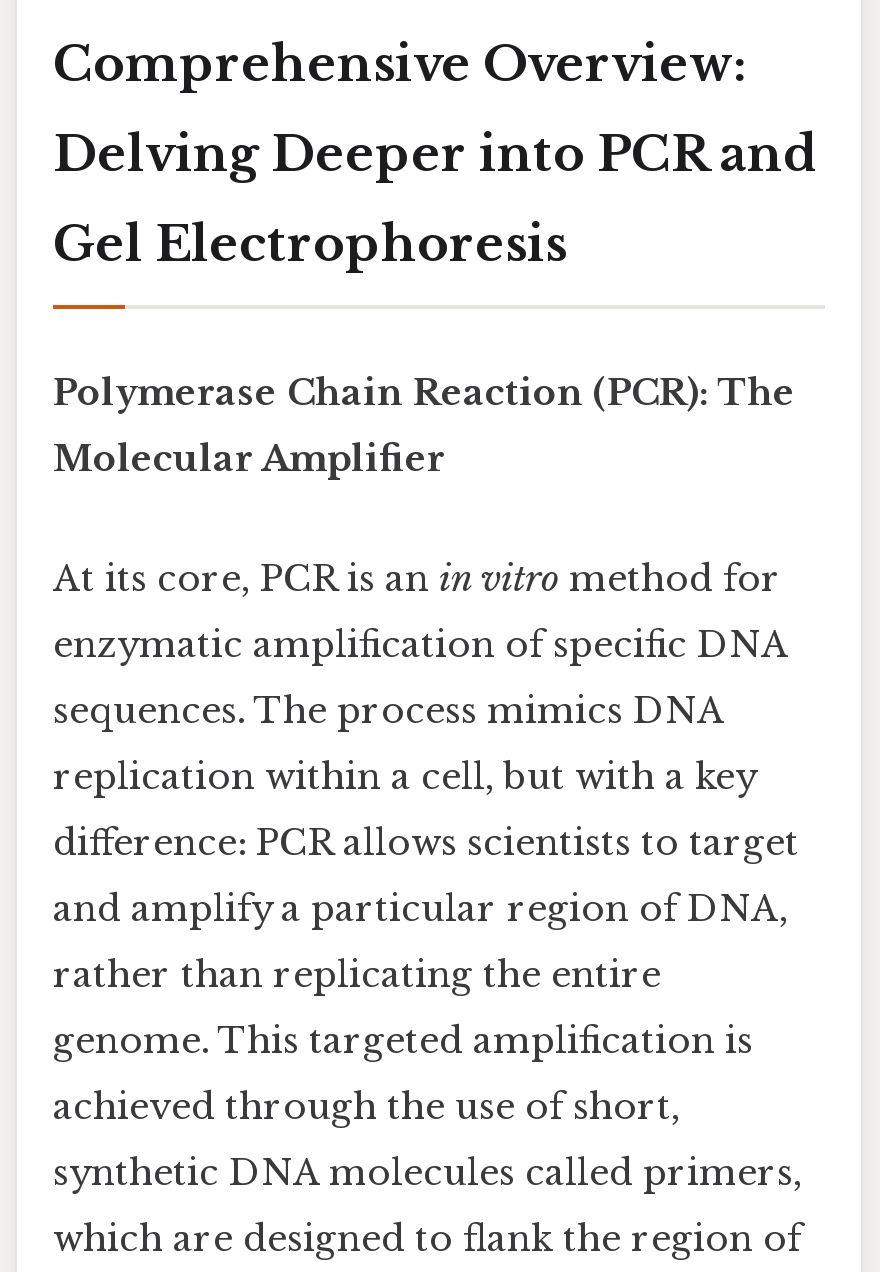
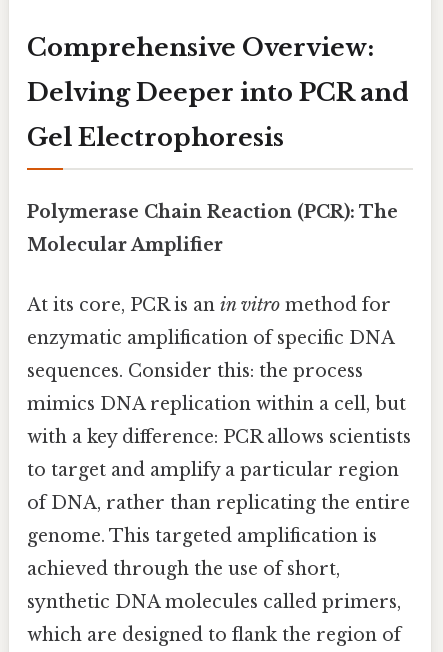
- sequences. The process mimics DNA
+ sequences. Consider this: the process

- replication within a cell, but with a key
+ mimics DNA replication within a cell, but

- difference: PCR allows scientists to target
+ with a key difference: PCR allows scientists

- and amplify a particular region of DNA,
+ to target and amplify a particular region

- rather than replicating the entire
+ of DNA, rather than replicating the entire
